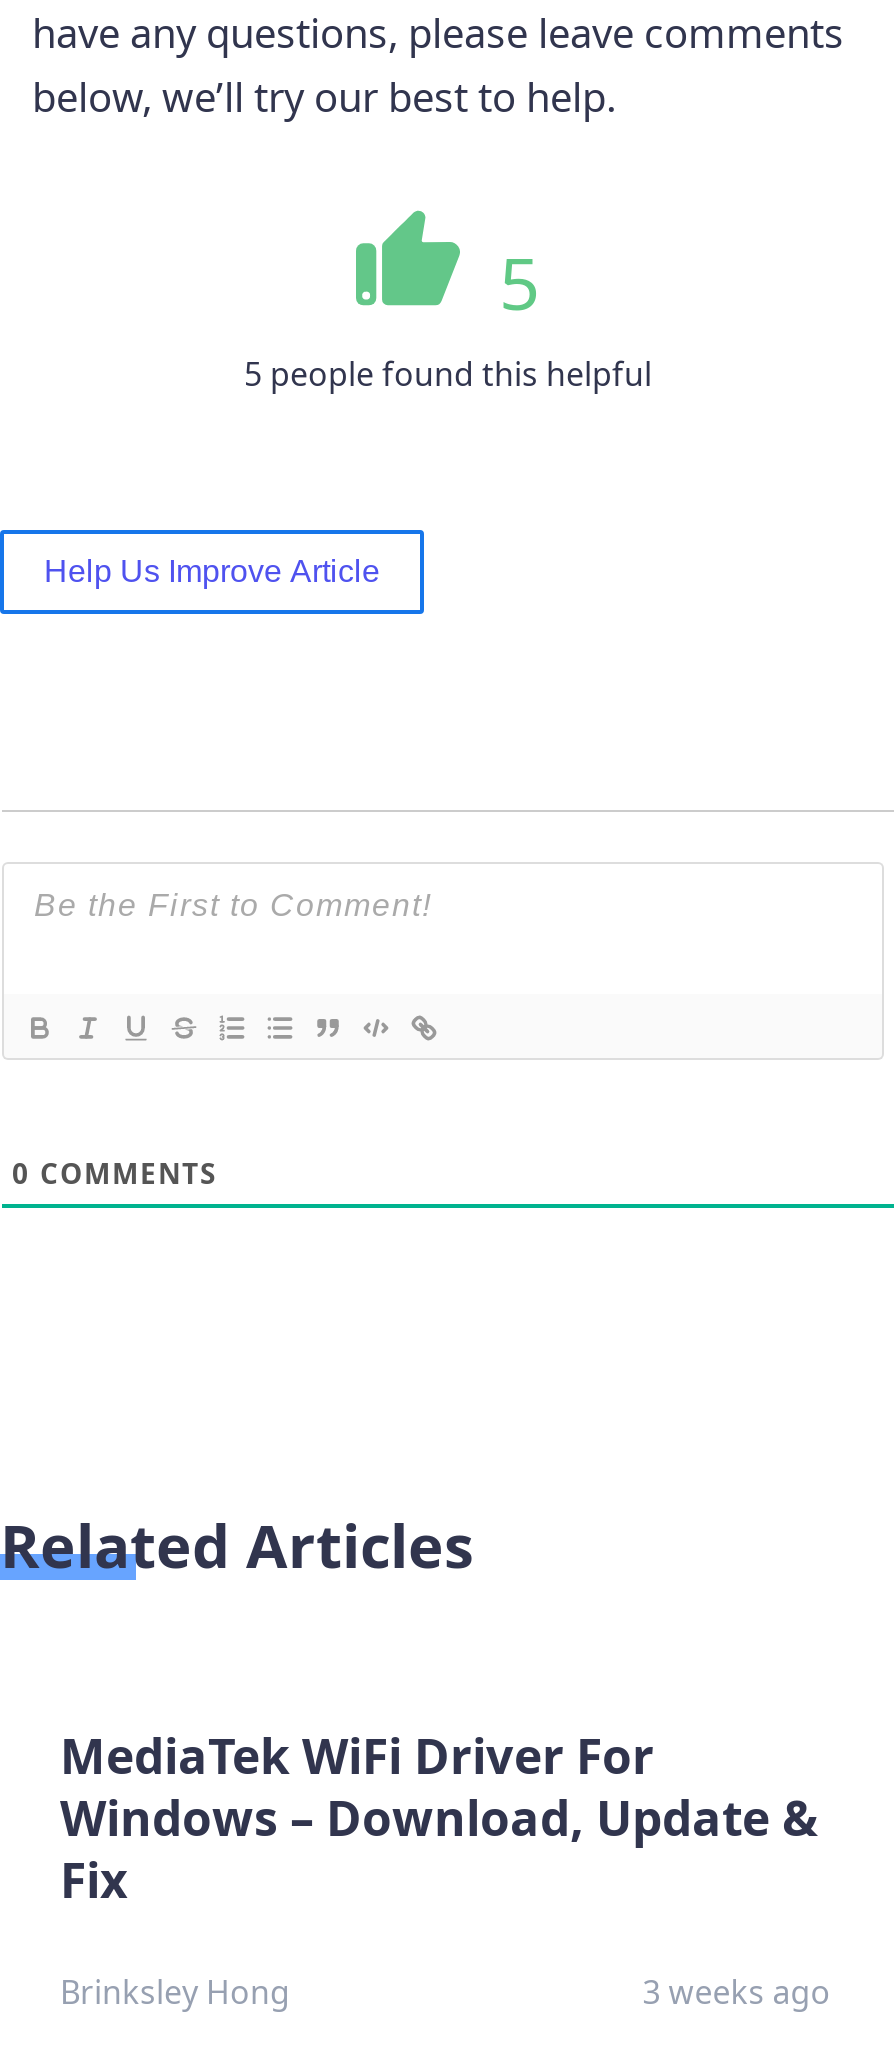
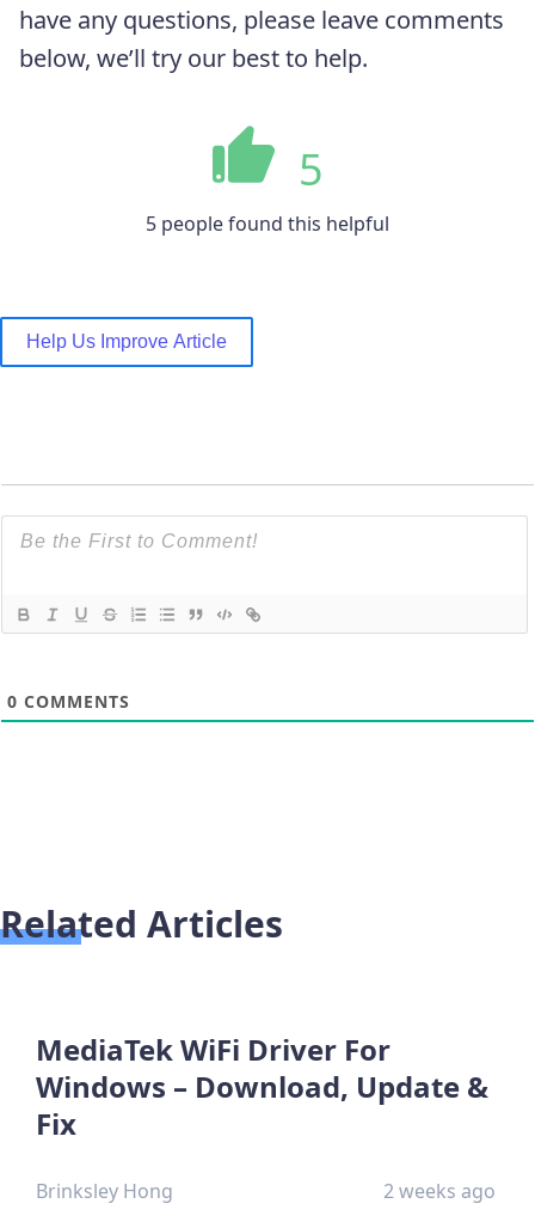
- 3 weeks ago
+ 2 weeks ago
